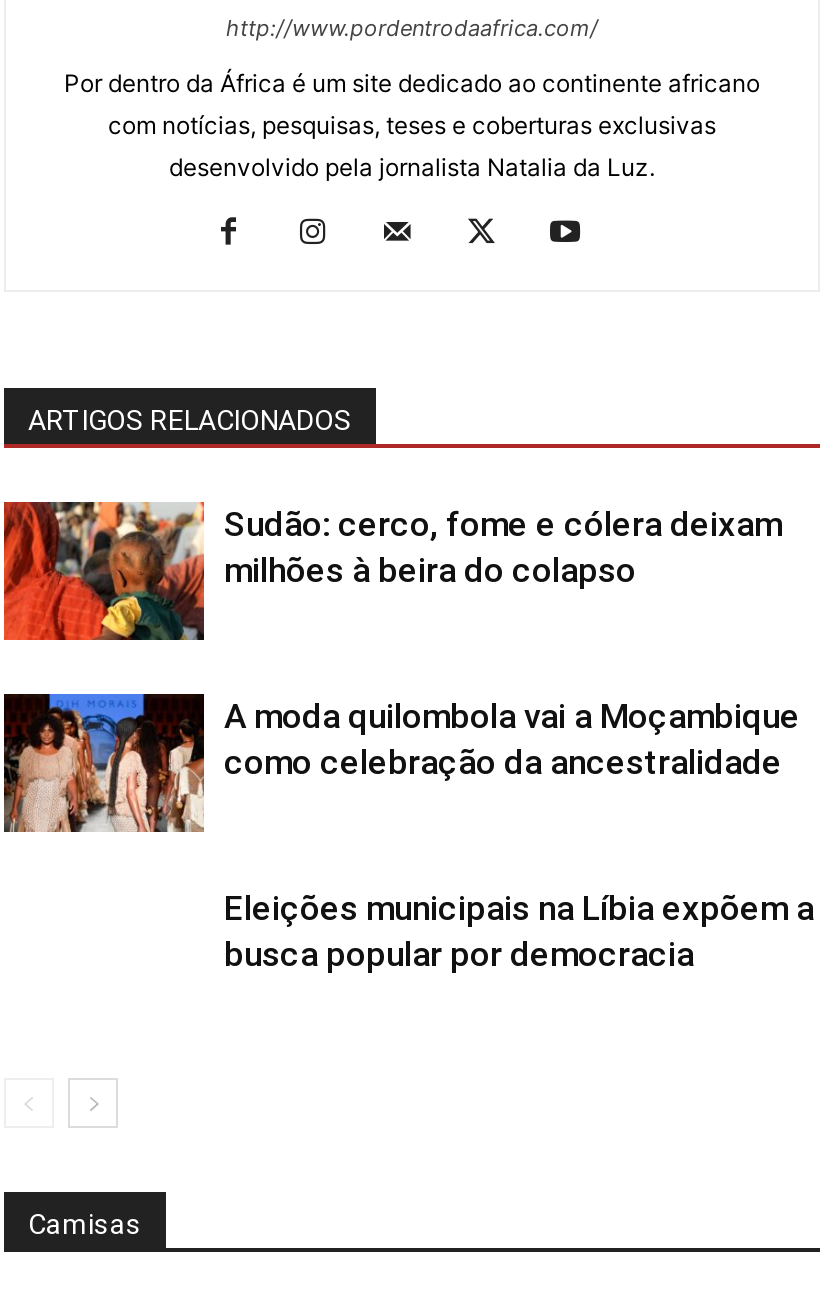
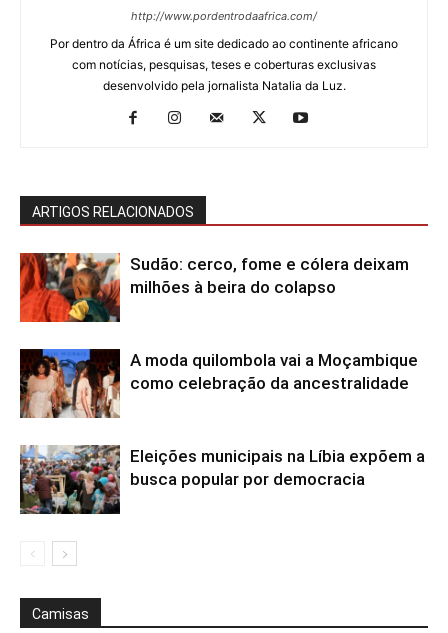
+ [image]
